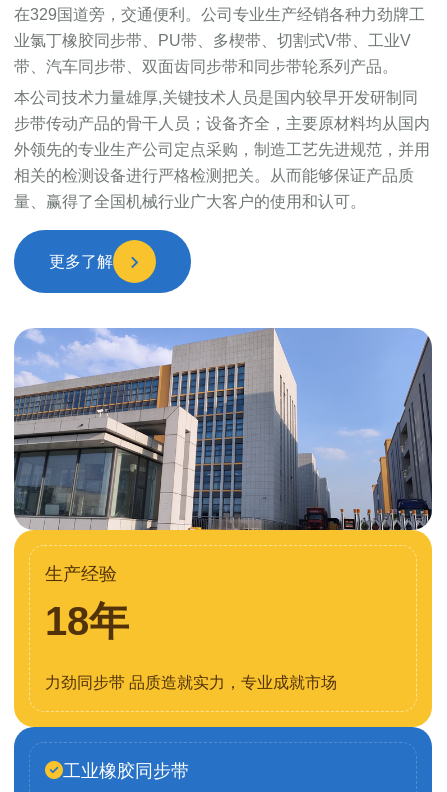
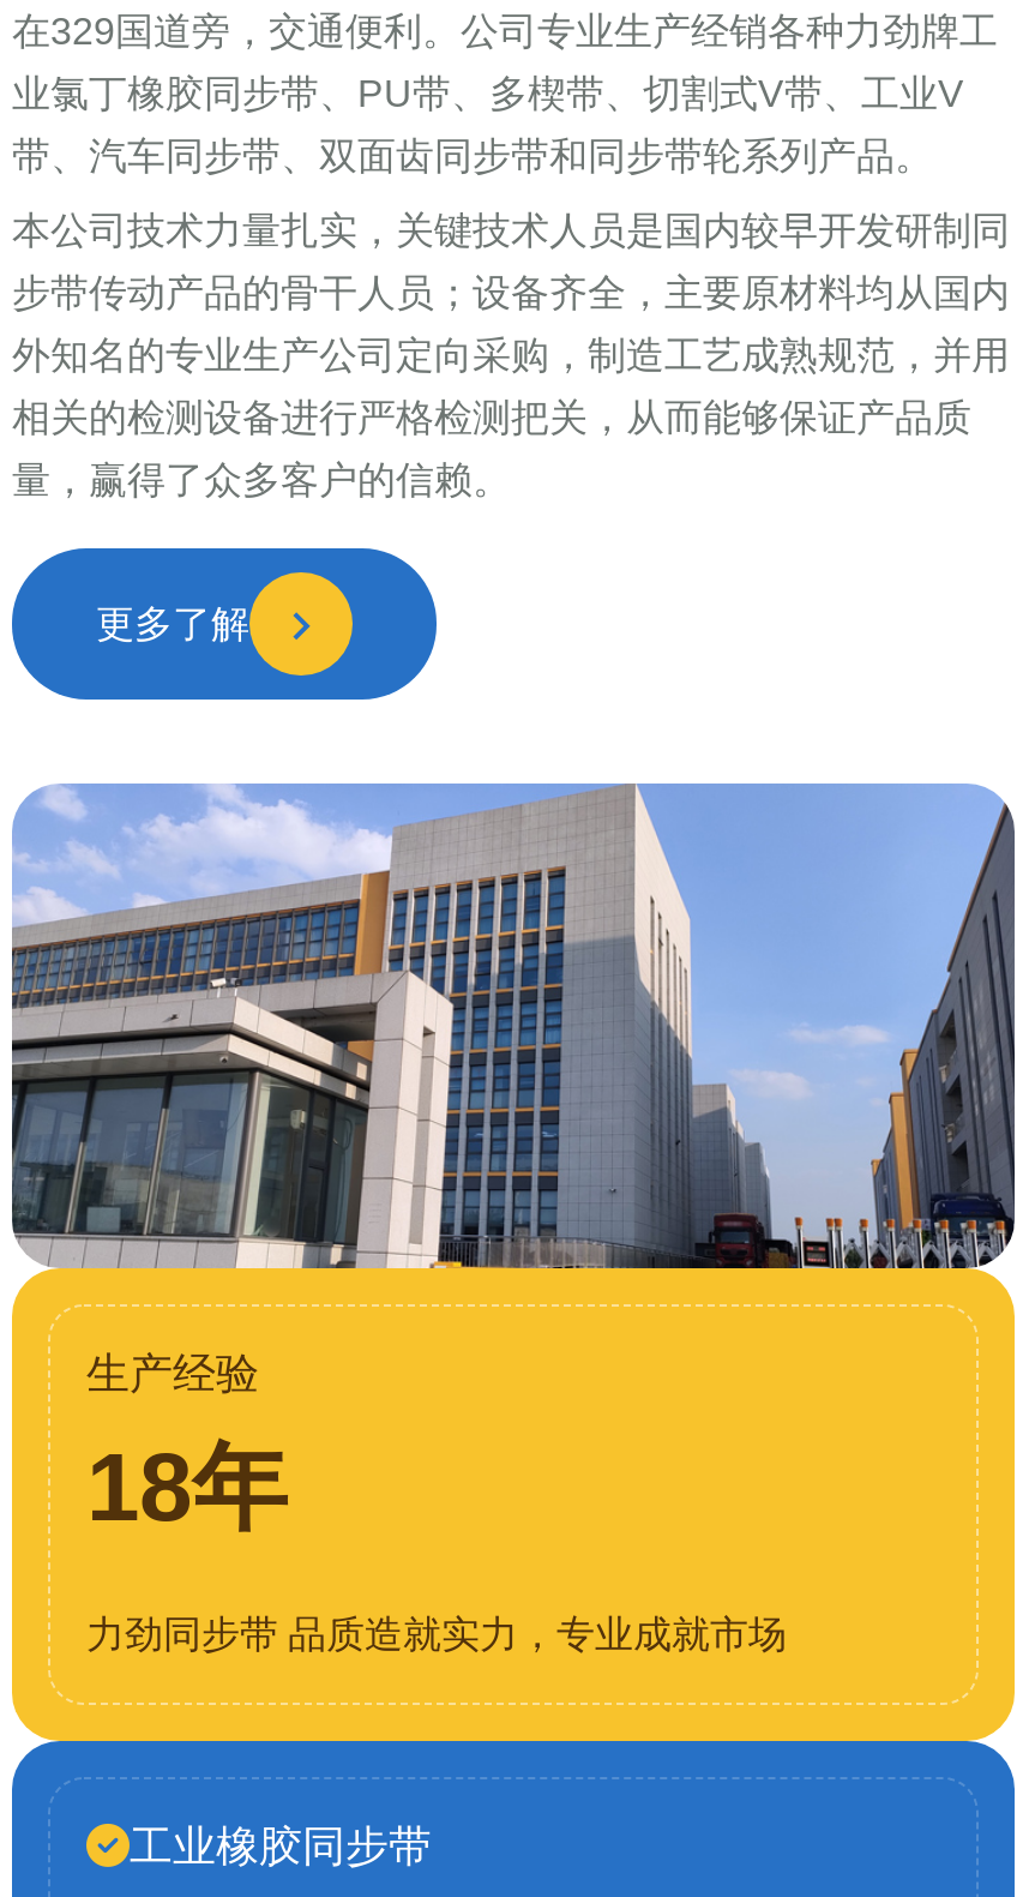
- 本公司技术力量雄厚,关键技术人员是国内较早开发研制同
+ 本公司技术力量扎实，关键技术人员是国内较早开发研制同

- 外领先的专业生产公司定点采购，制造工艺先进规范，并用
+ 外知名的专业生产公司定向采购，制造工艺成熟规范，并用

- 相关的检测设备进行严格检测把关。从而能够保证产品质
+ 相关的检测设备进行严格检测把关，从而能够保证产品质

- 量、赢得了全国机械行业广大客户的使用和认可。
+ 量，赢得了众多客户的信赖。
